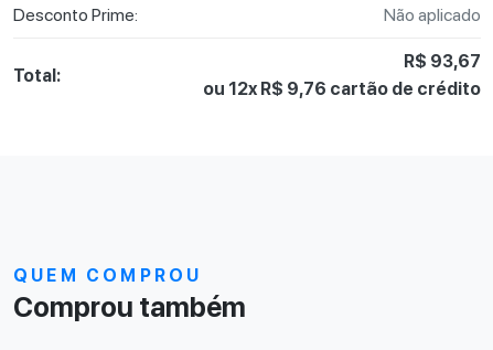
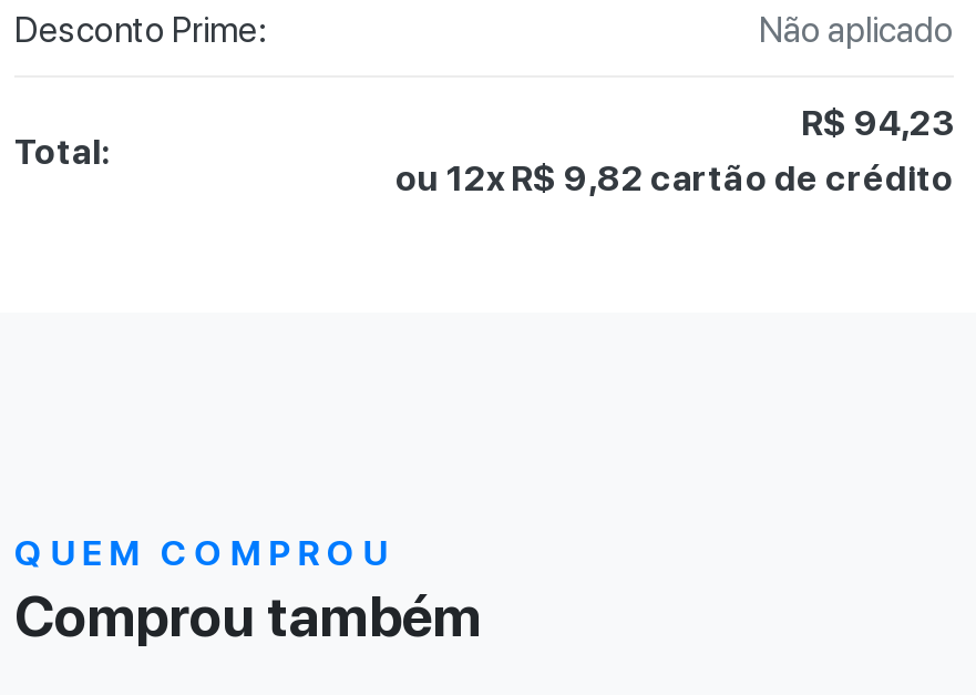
- R$ 93,67
+ R$ 94,23

- ou 12x R$ 9,76 cartão de crédito
+ ou 12x R$ 9,82 cartão de crédito
